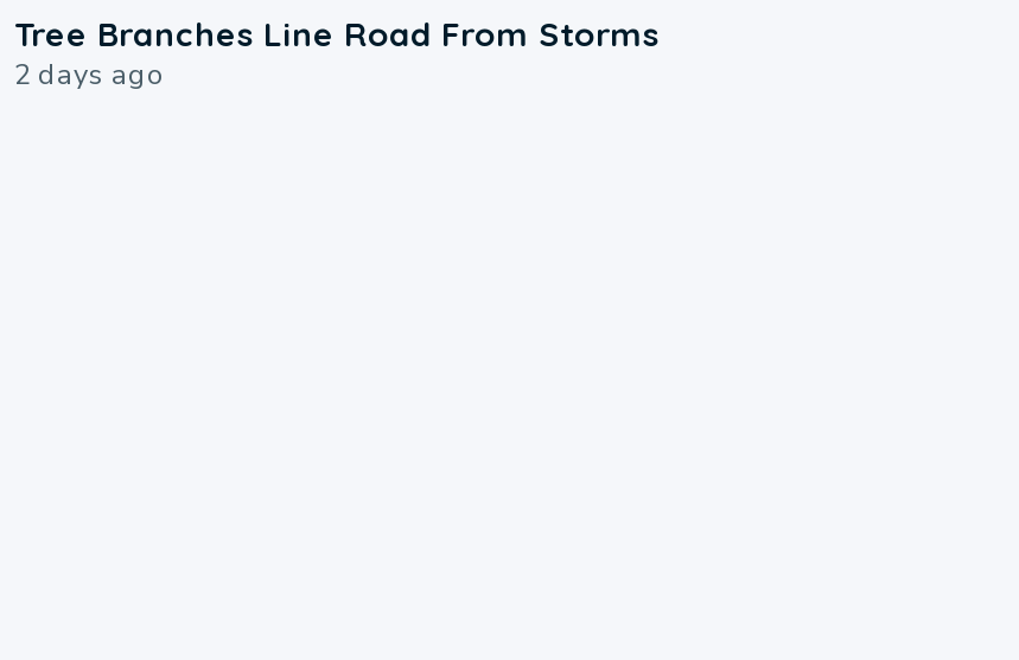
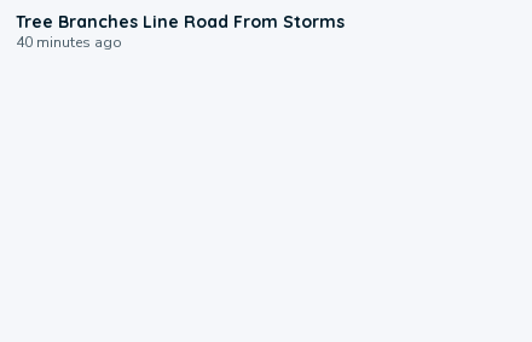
- 2 days ago
+ 40 minutes ago
